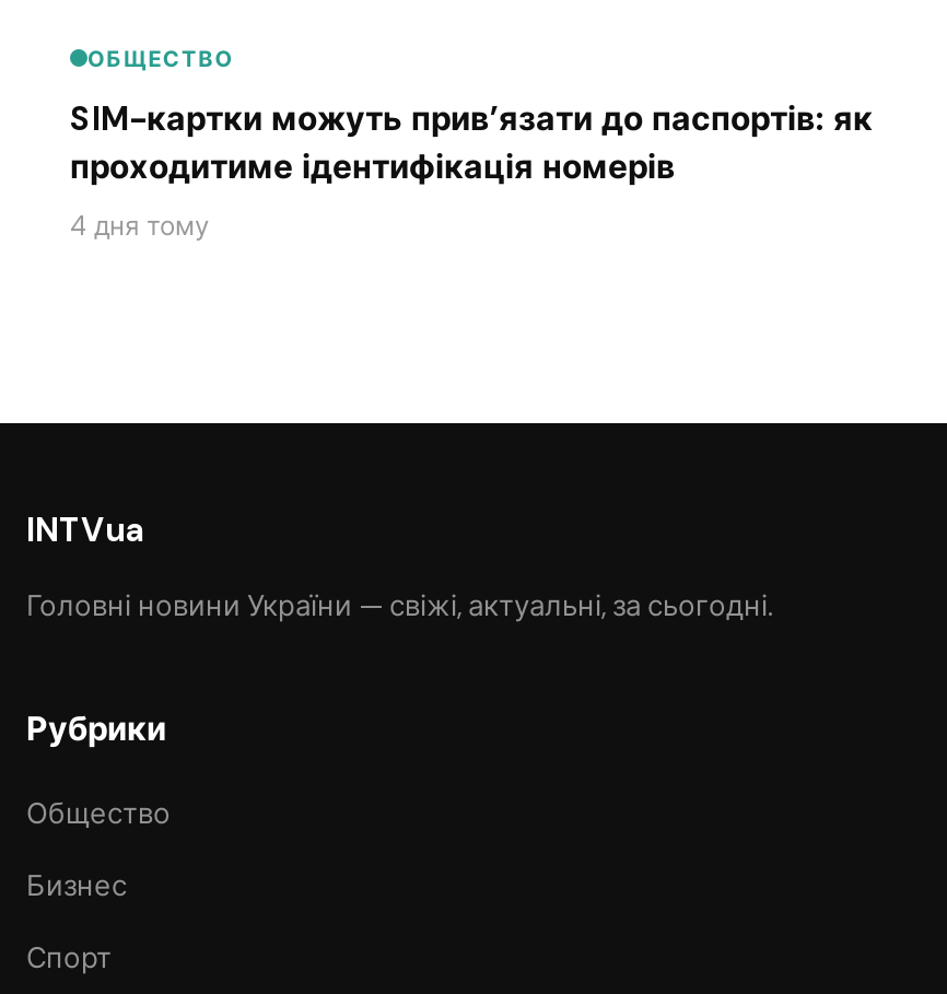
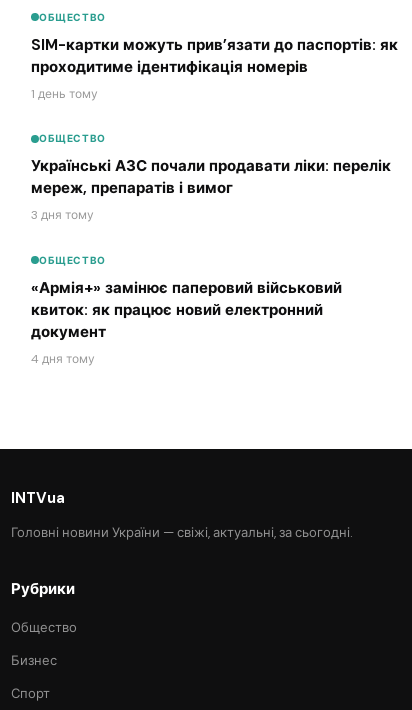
+ 1 день тому
+ ОБЩЕСТВО
+ Українські АЗС почали продавати ліки: перелік
+ мереж, препаратів і вимог
+ 3 дня тому
+ ОБЩЕСТВО
+ «Армія+» замінює паперовий військовий
+ квиток: як працює новий електронний
+ документ
